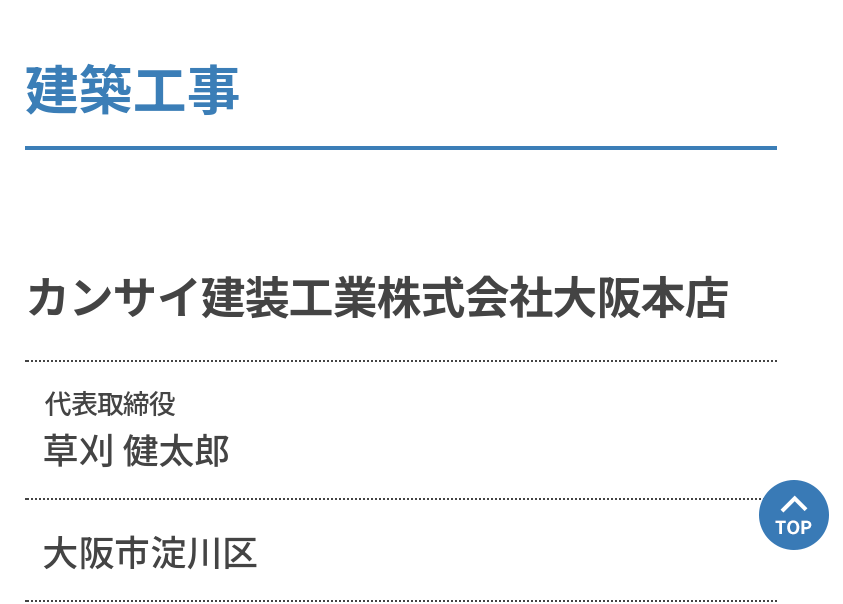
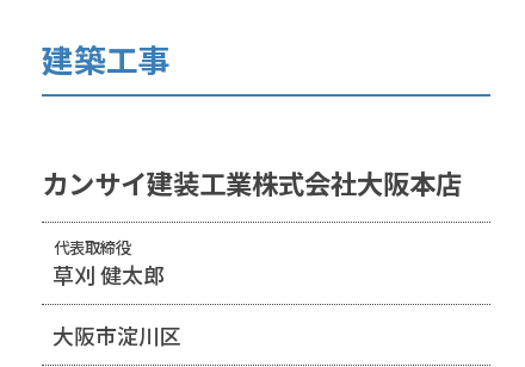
- [image]
